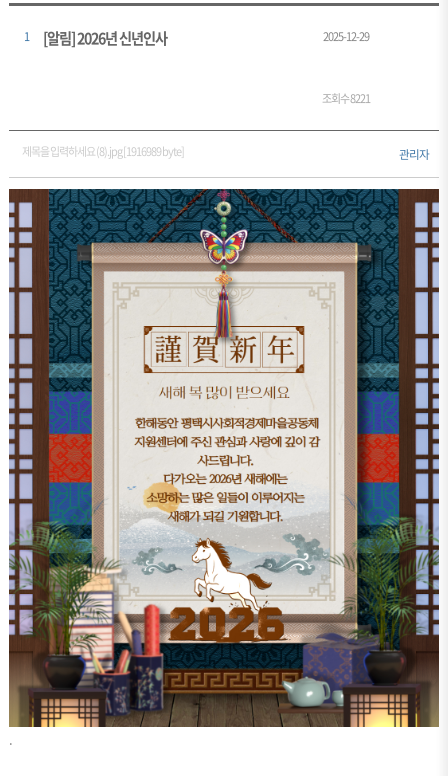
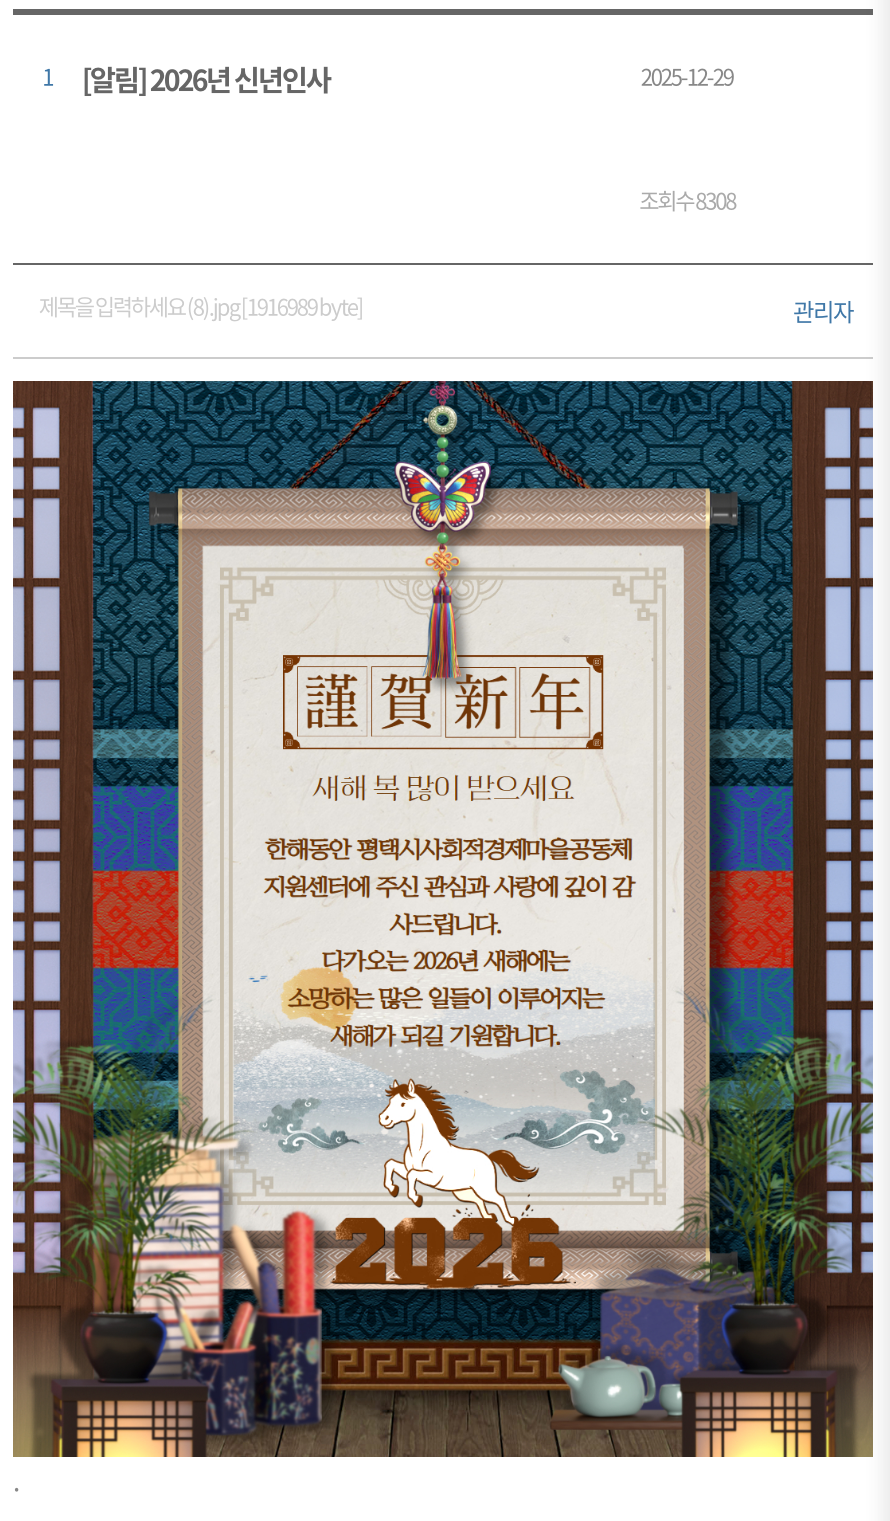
- 조회수 8221
+ 조회수 8308
